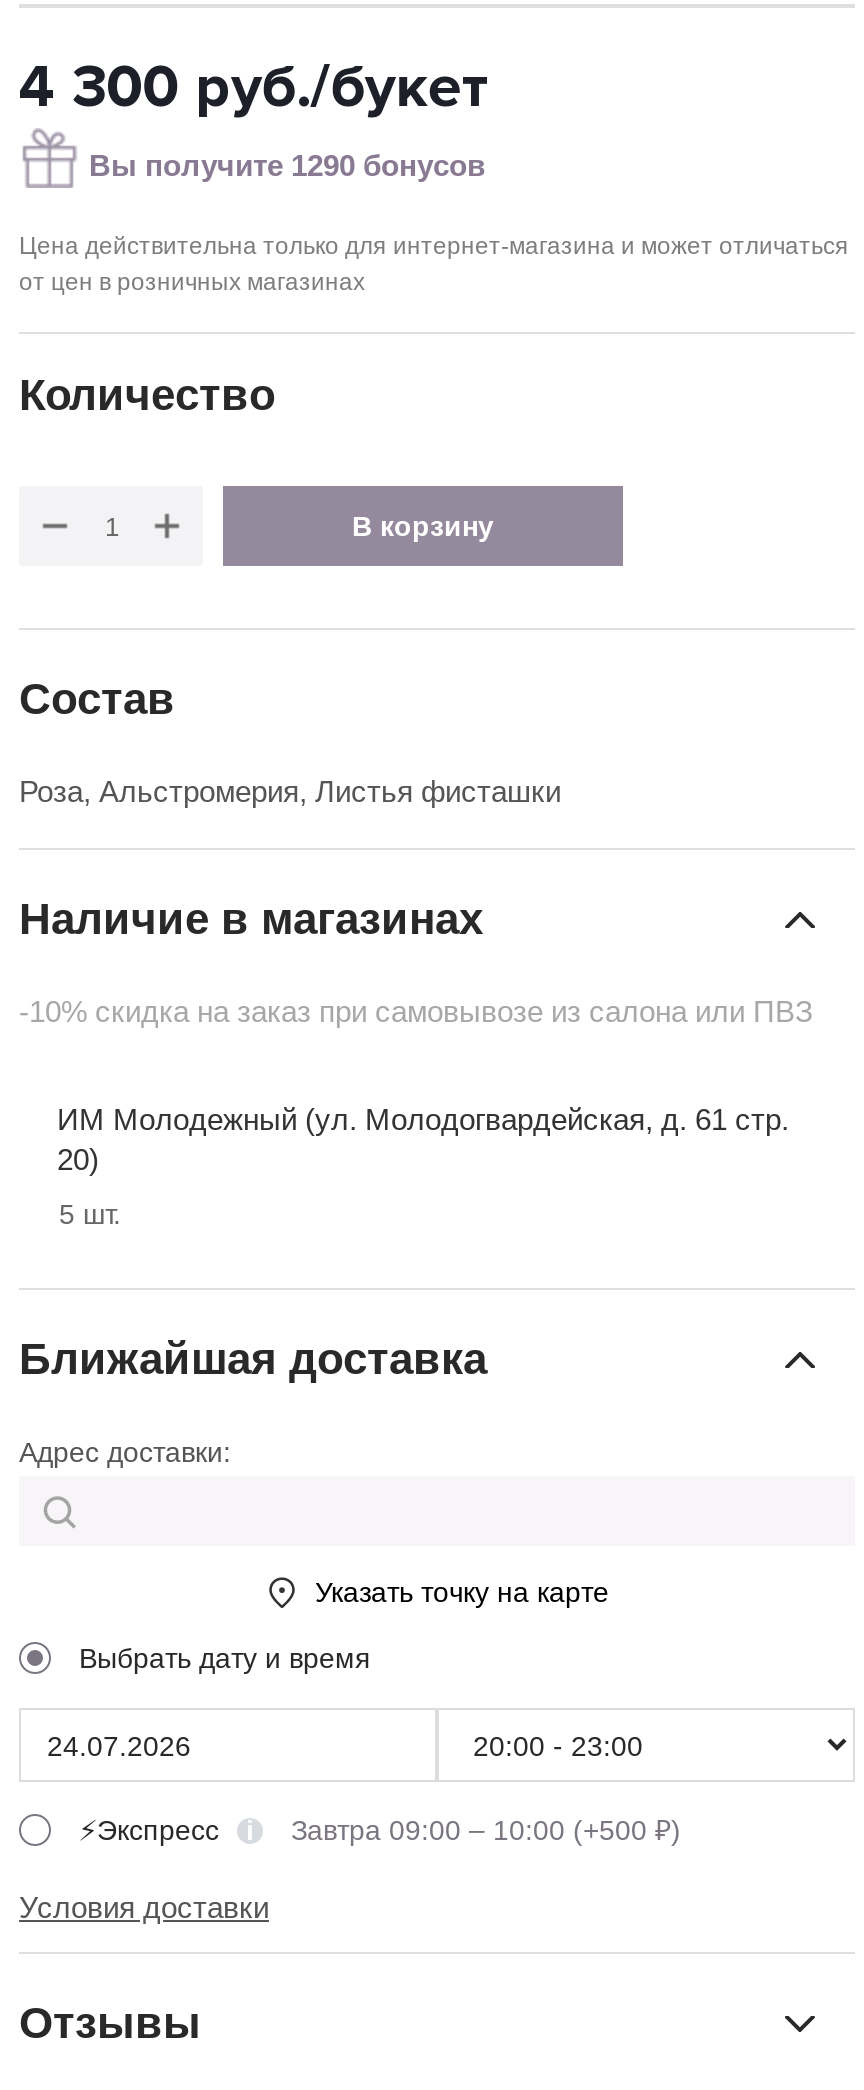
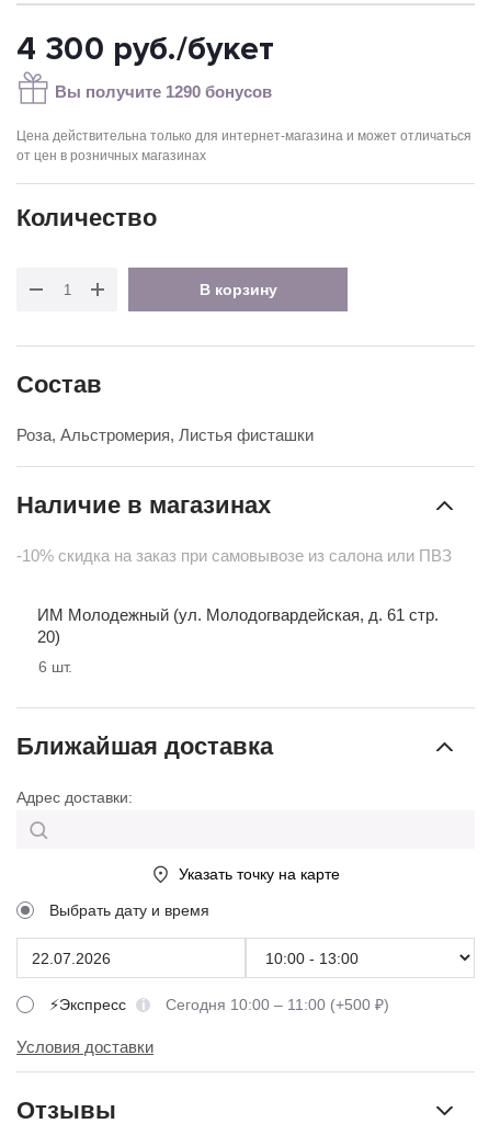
- 5 шт.
+ 6 шт.

- Завтра 09:00 – 10:00 (+500 ₽)
+ Сегодня 10:00 – 11:00 (+500 ₽)
